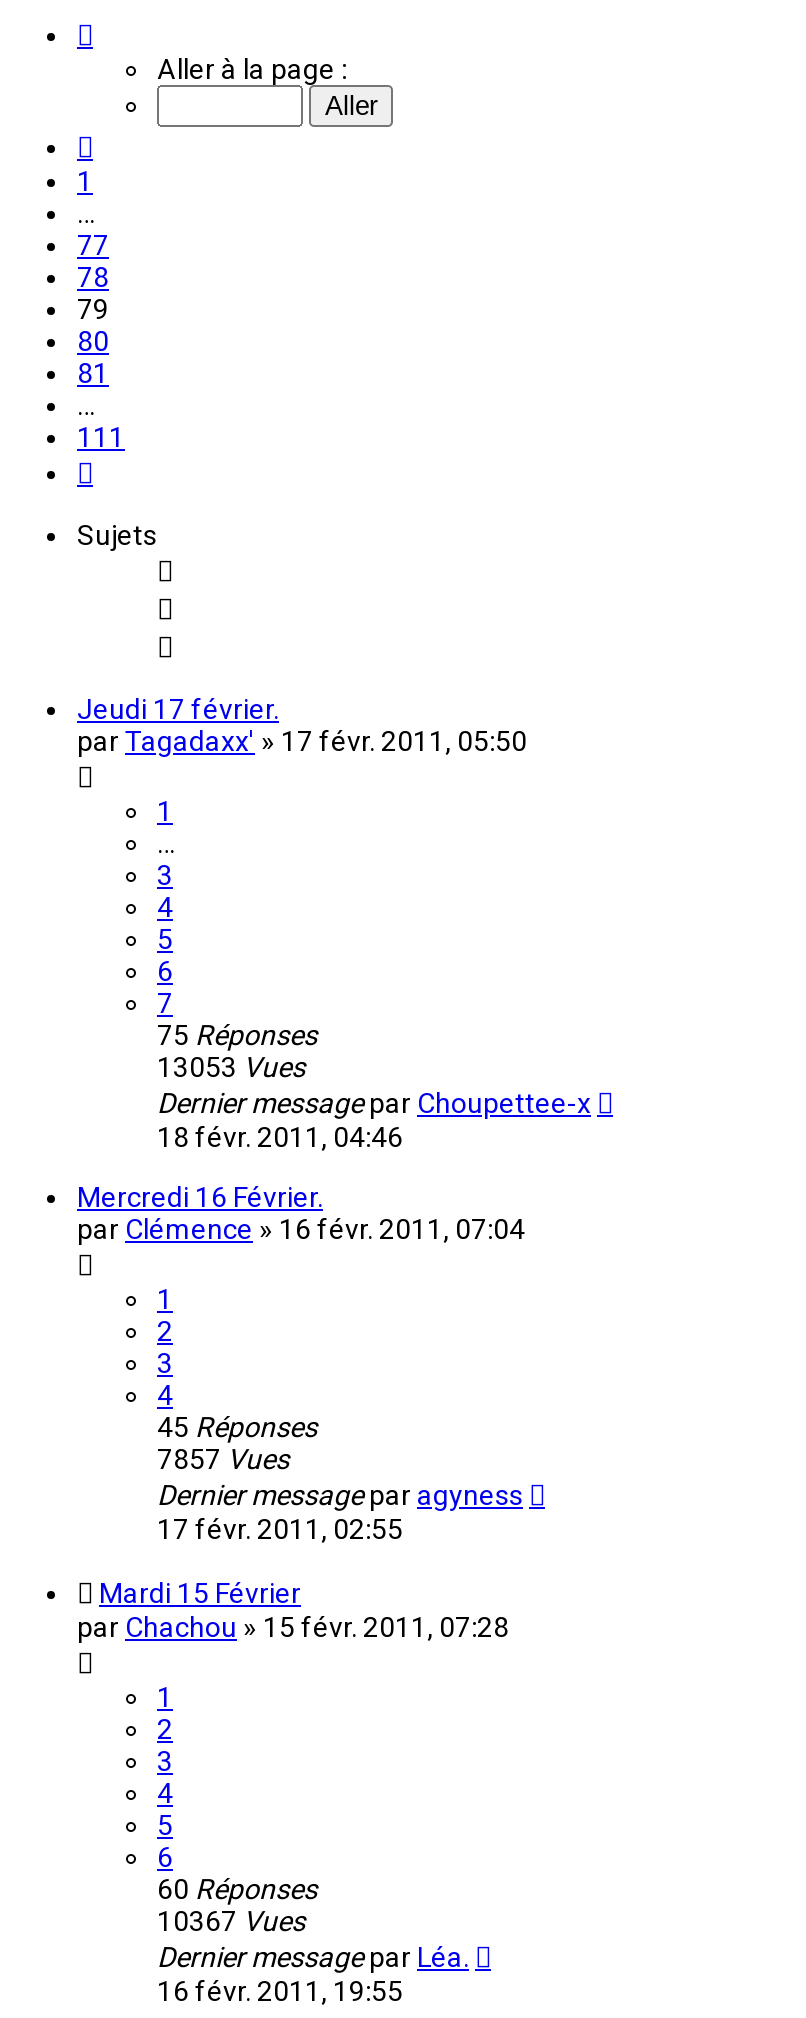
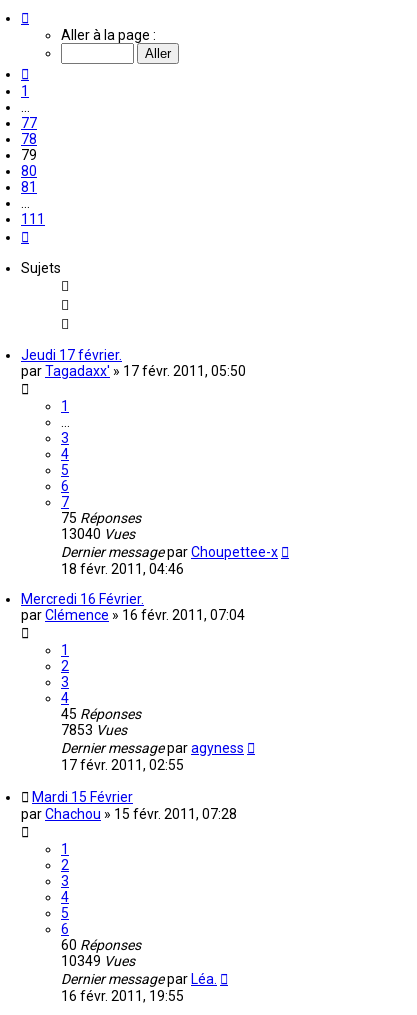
- 13053 Vues
+ 13040 Vues

- 7857 Vues
+ 7853 Vues

- 10367 Vues
+ 10349 Vues
